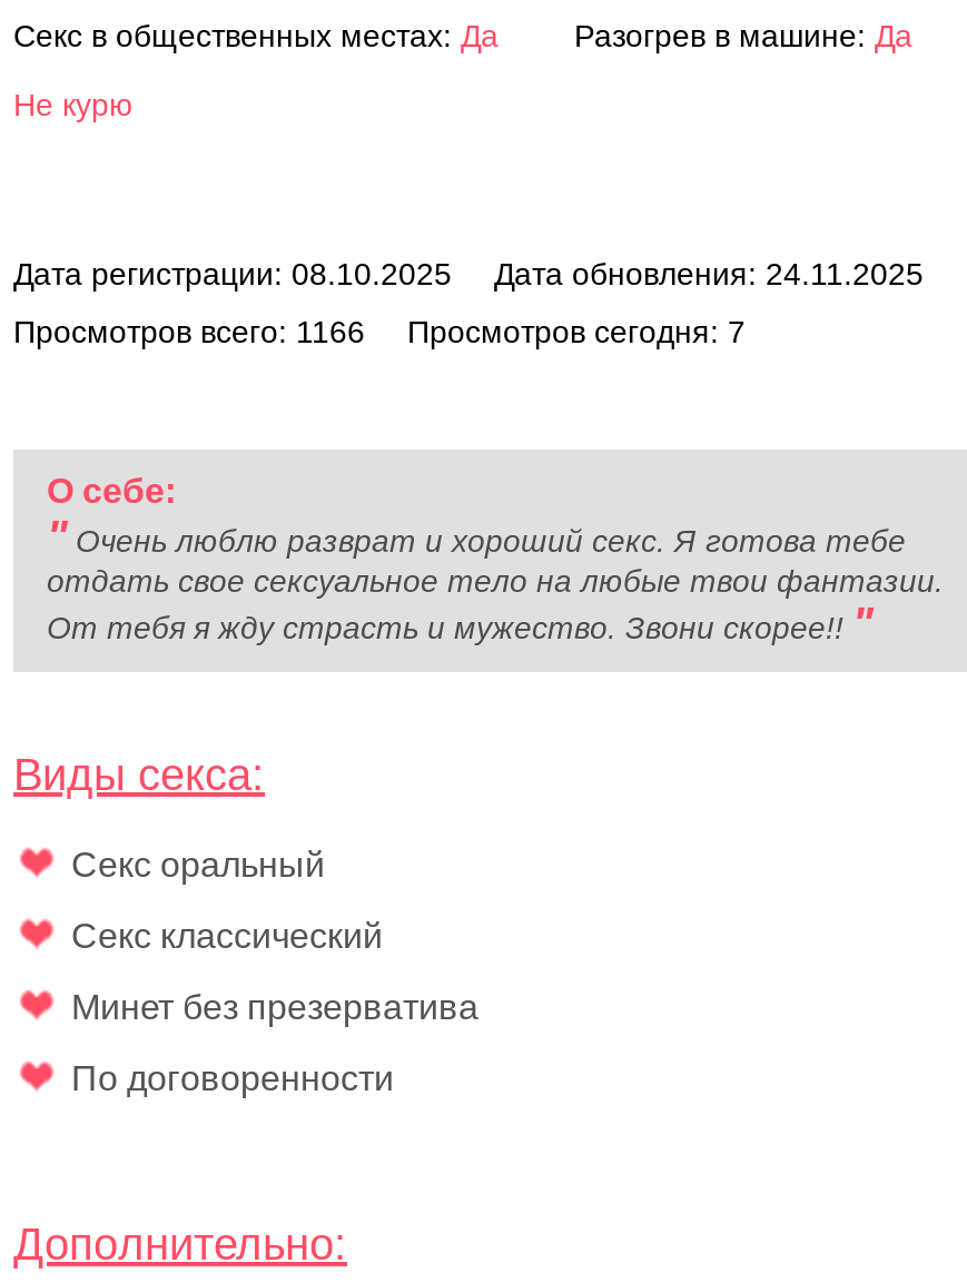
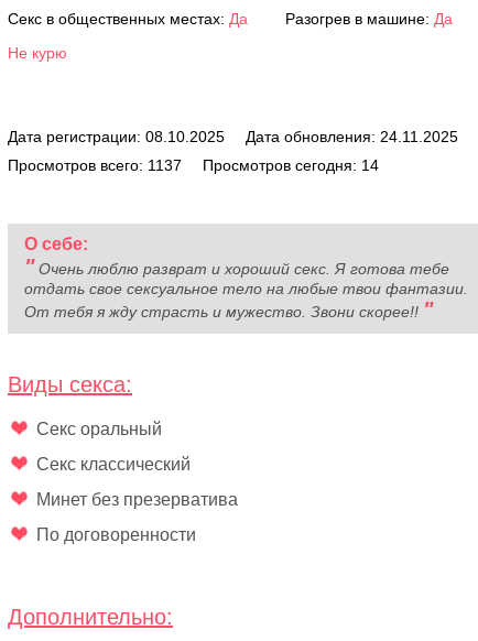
- Просмотров всего: 1166
+ Просмотров всего: 1137

- Просмотров сегодня: 7
+ Просмотров сегодня: 14
